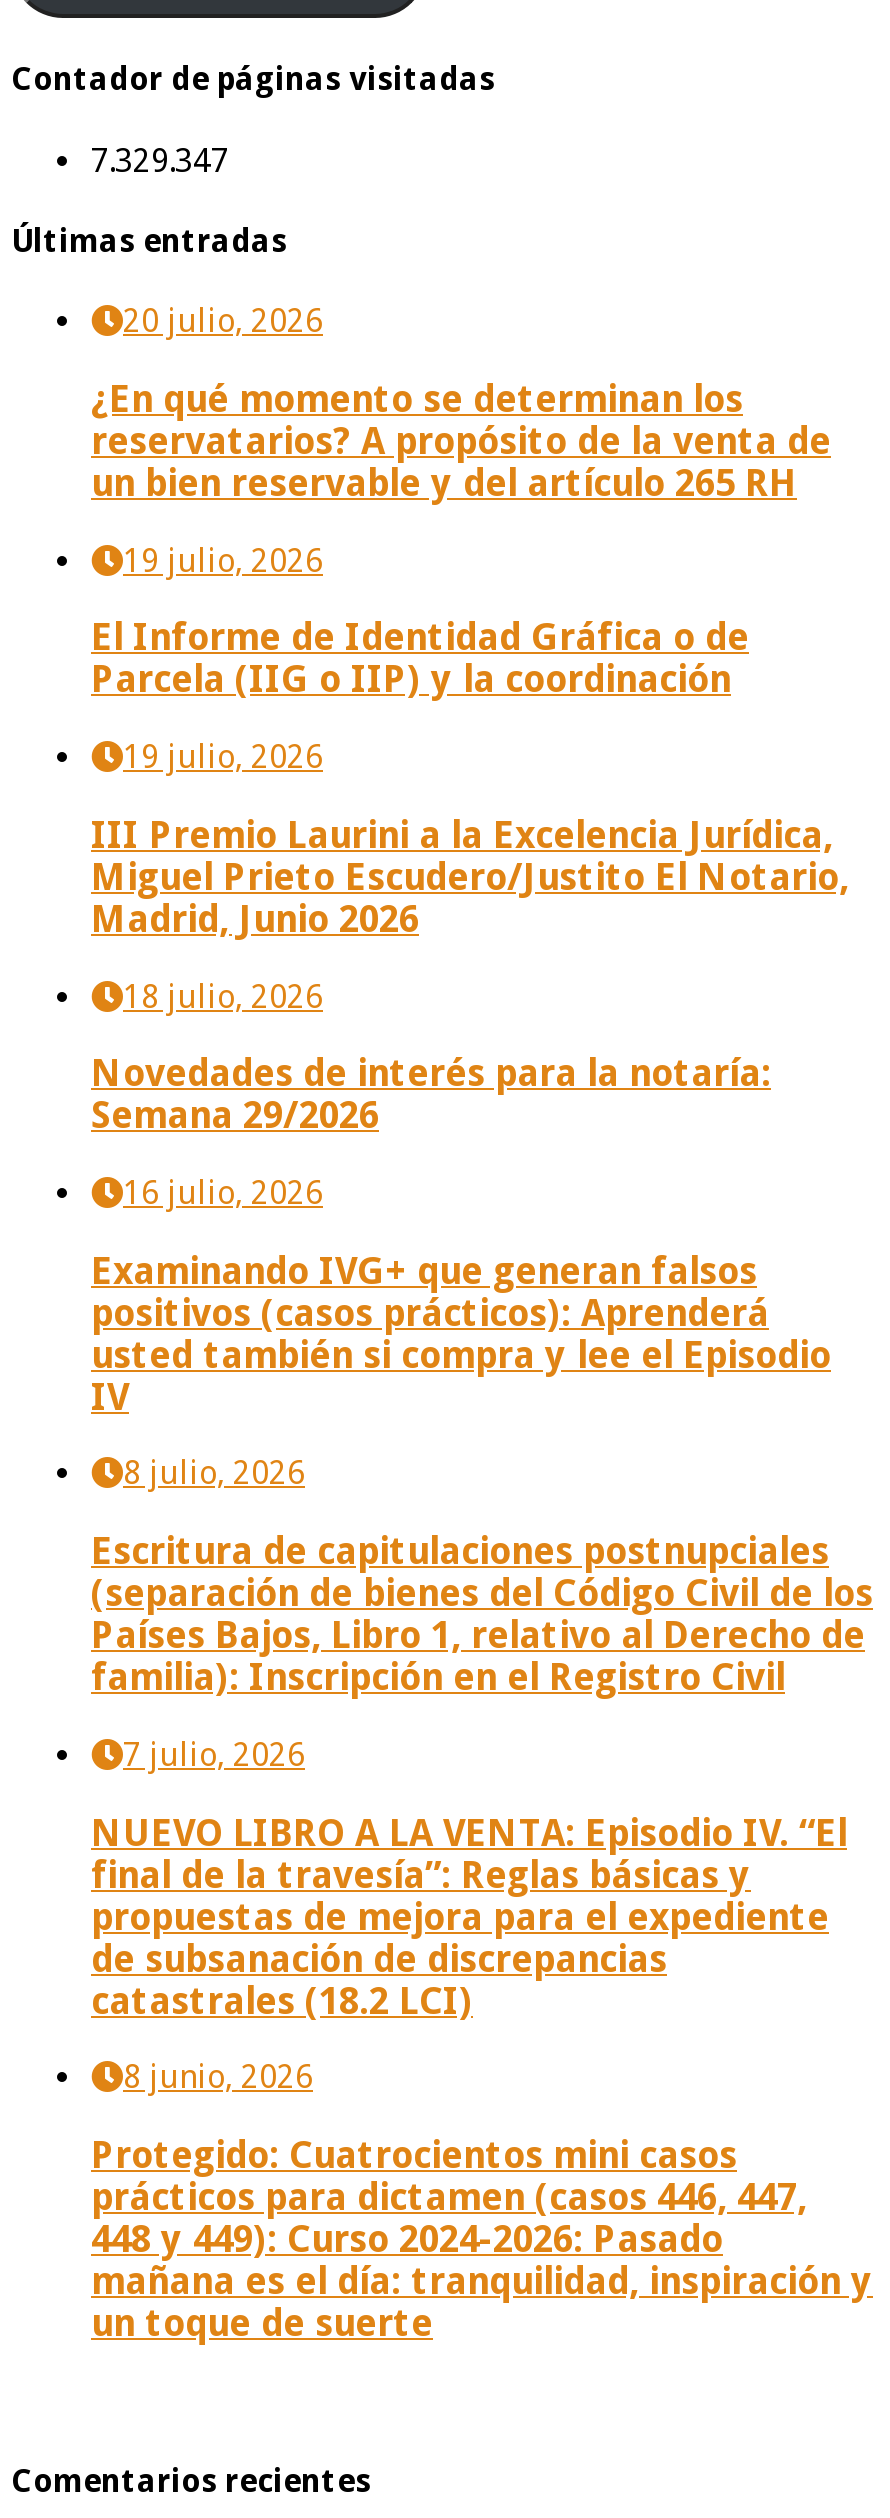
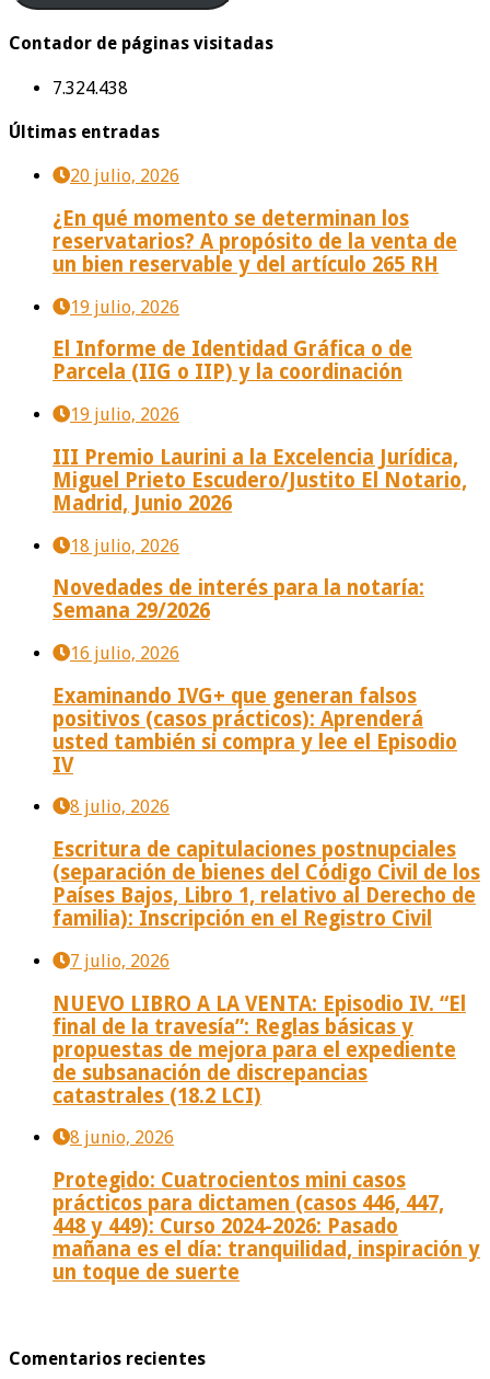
- 7.329.347
+ 7.324.438
